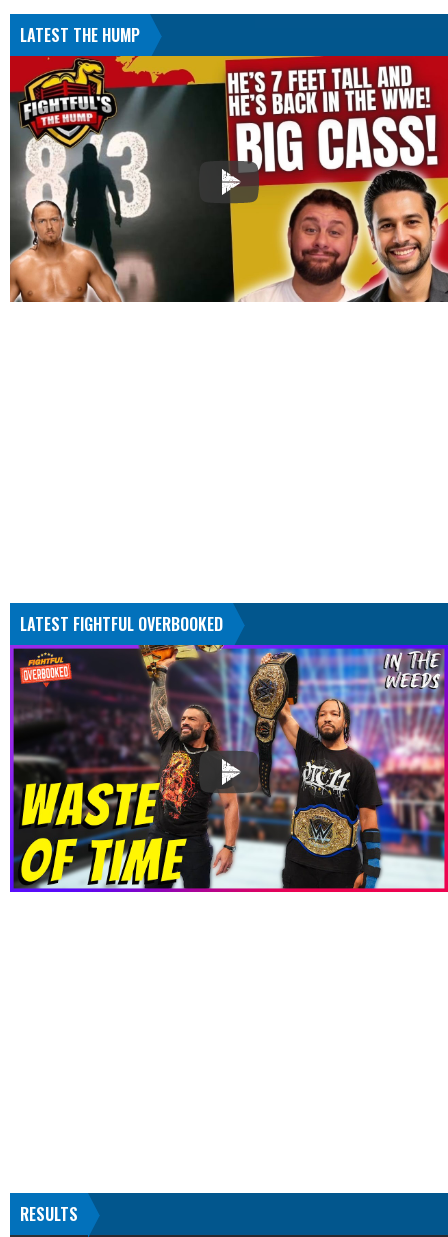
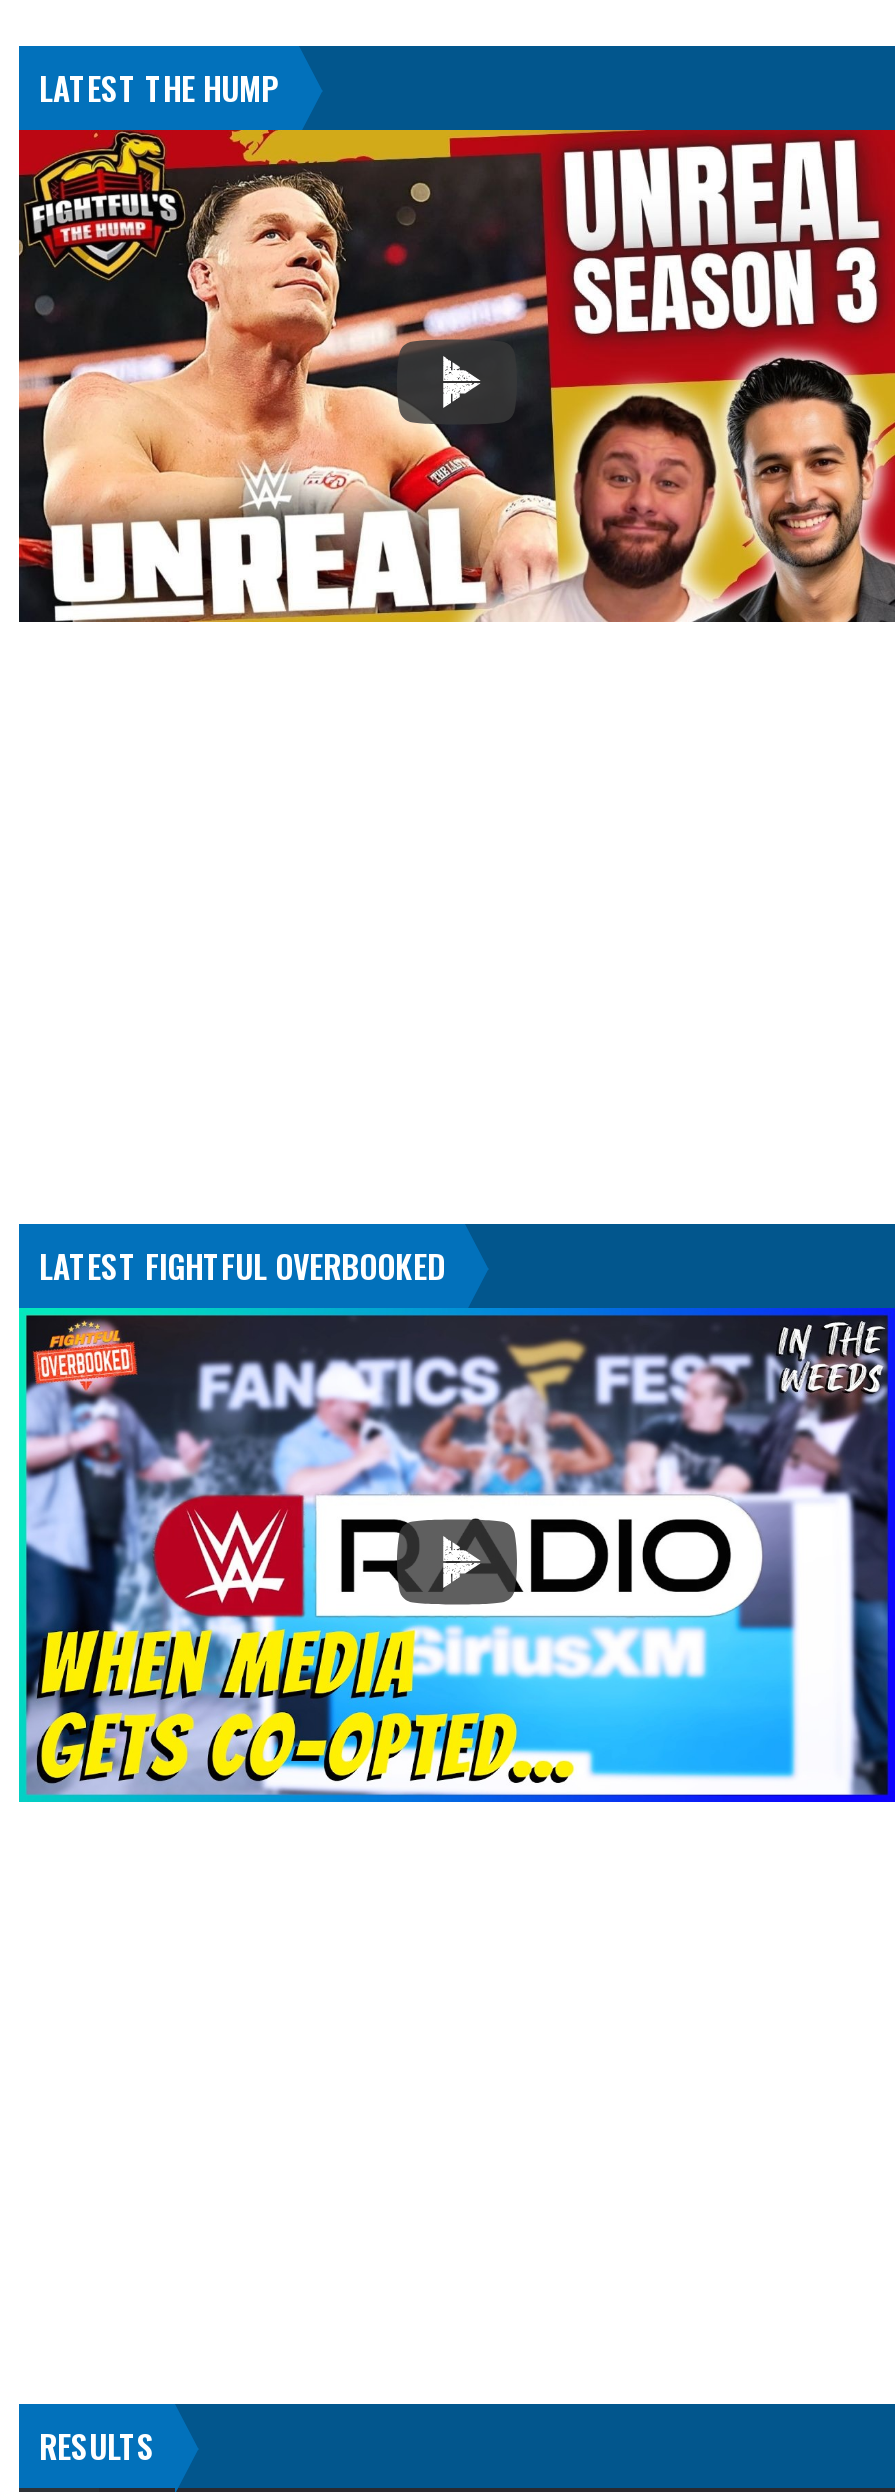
- [image]
+ [image]

- [image]
+ [image]
